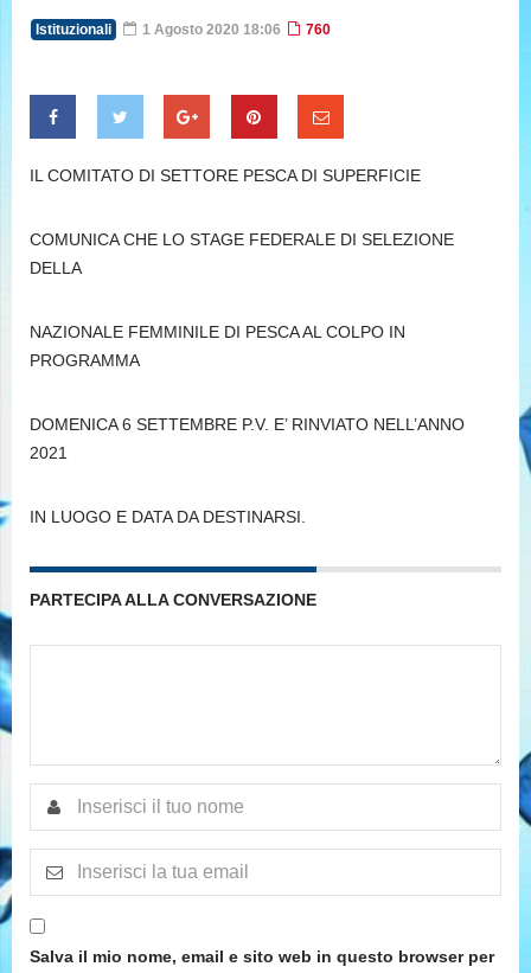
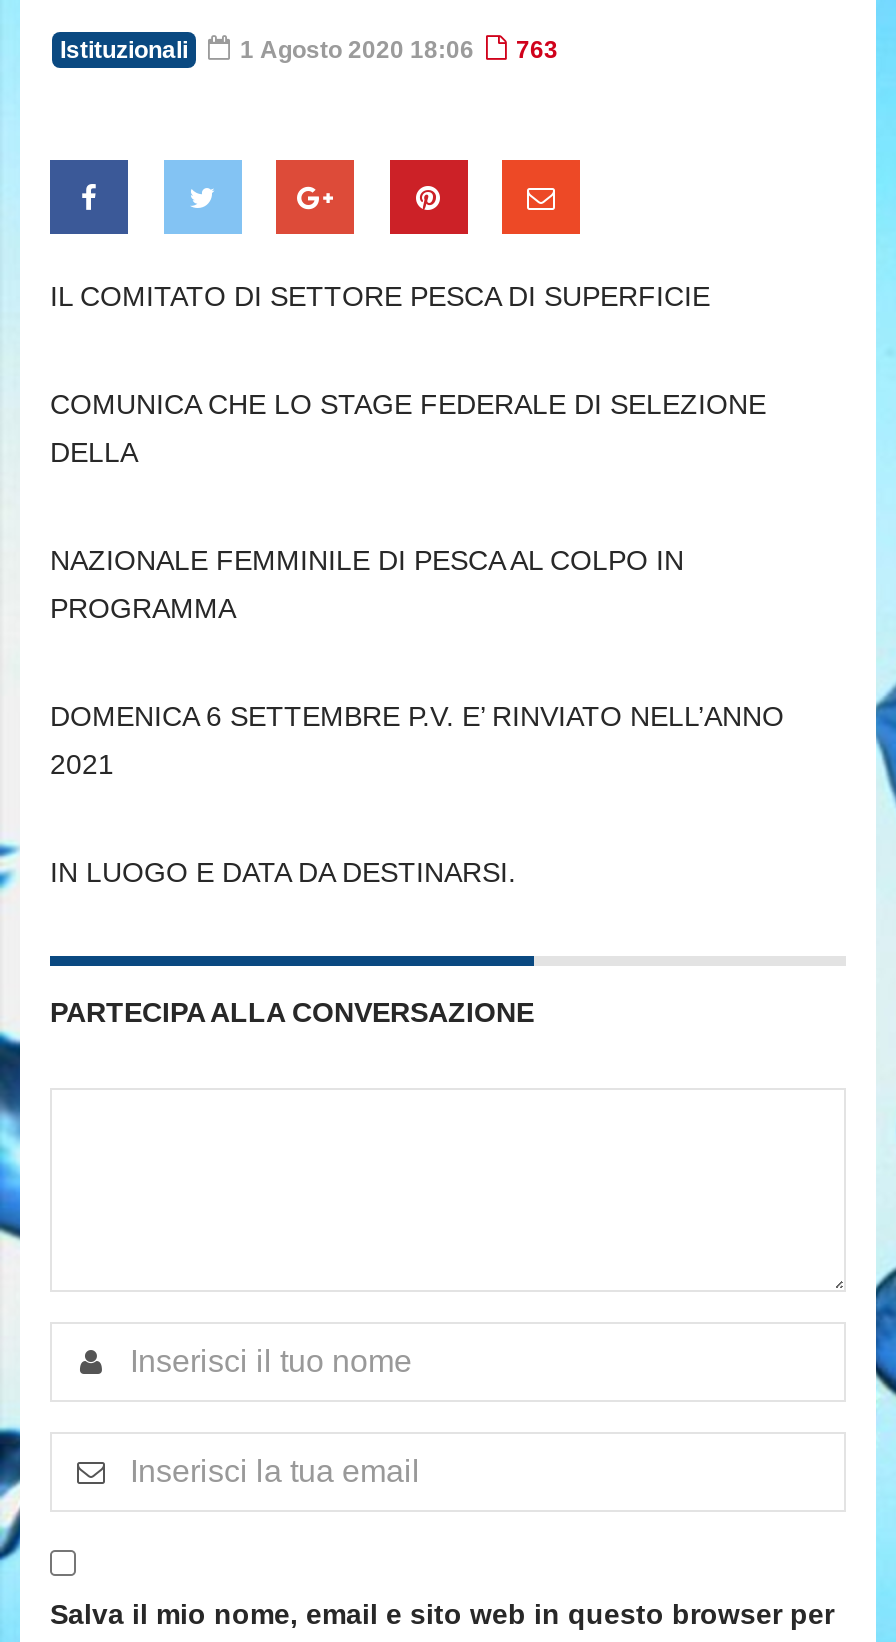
- Istituzionali 1 Agosto 2020 18:06 760
+ Istituzionali 1 Agosto 2020 18:06 763
